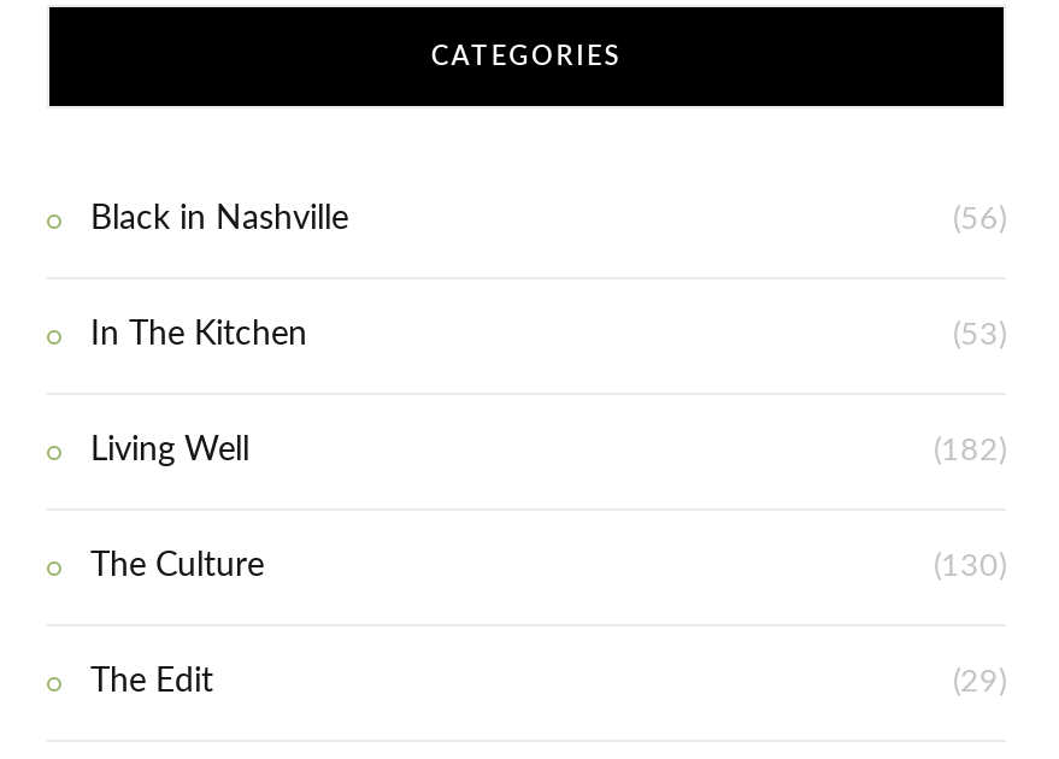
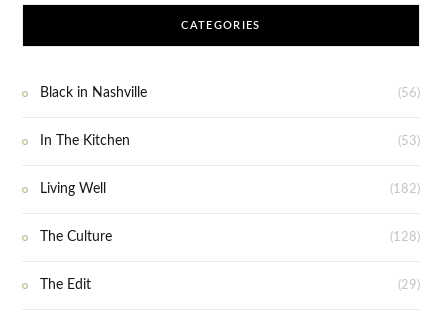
- (130)
+ (128)
